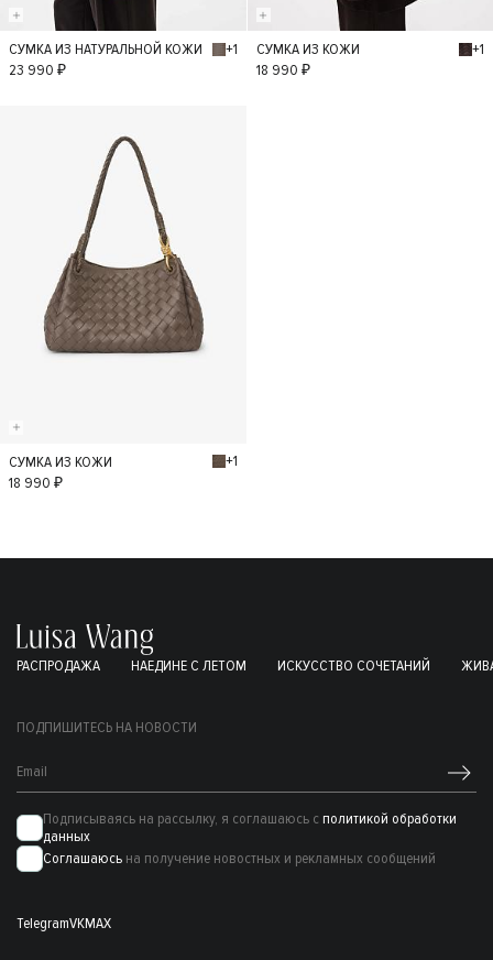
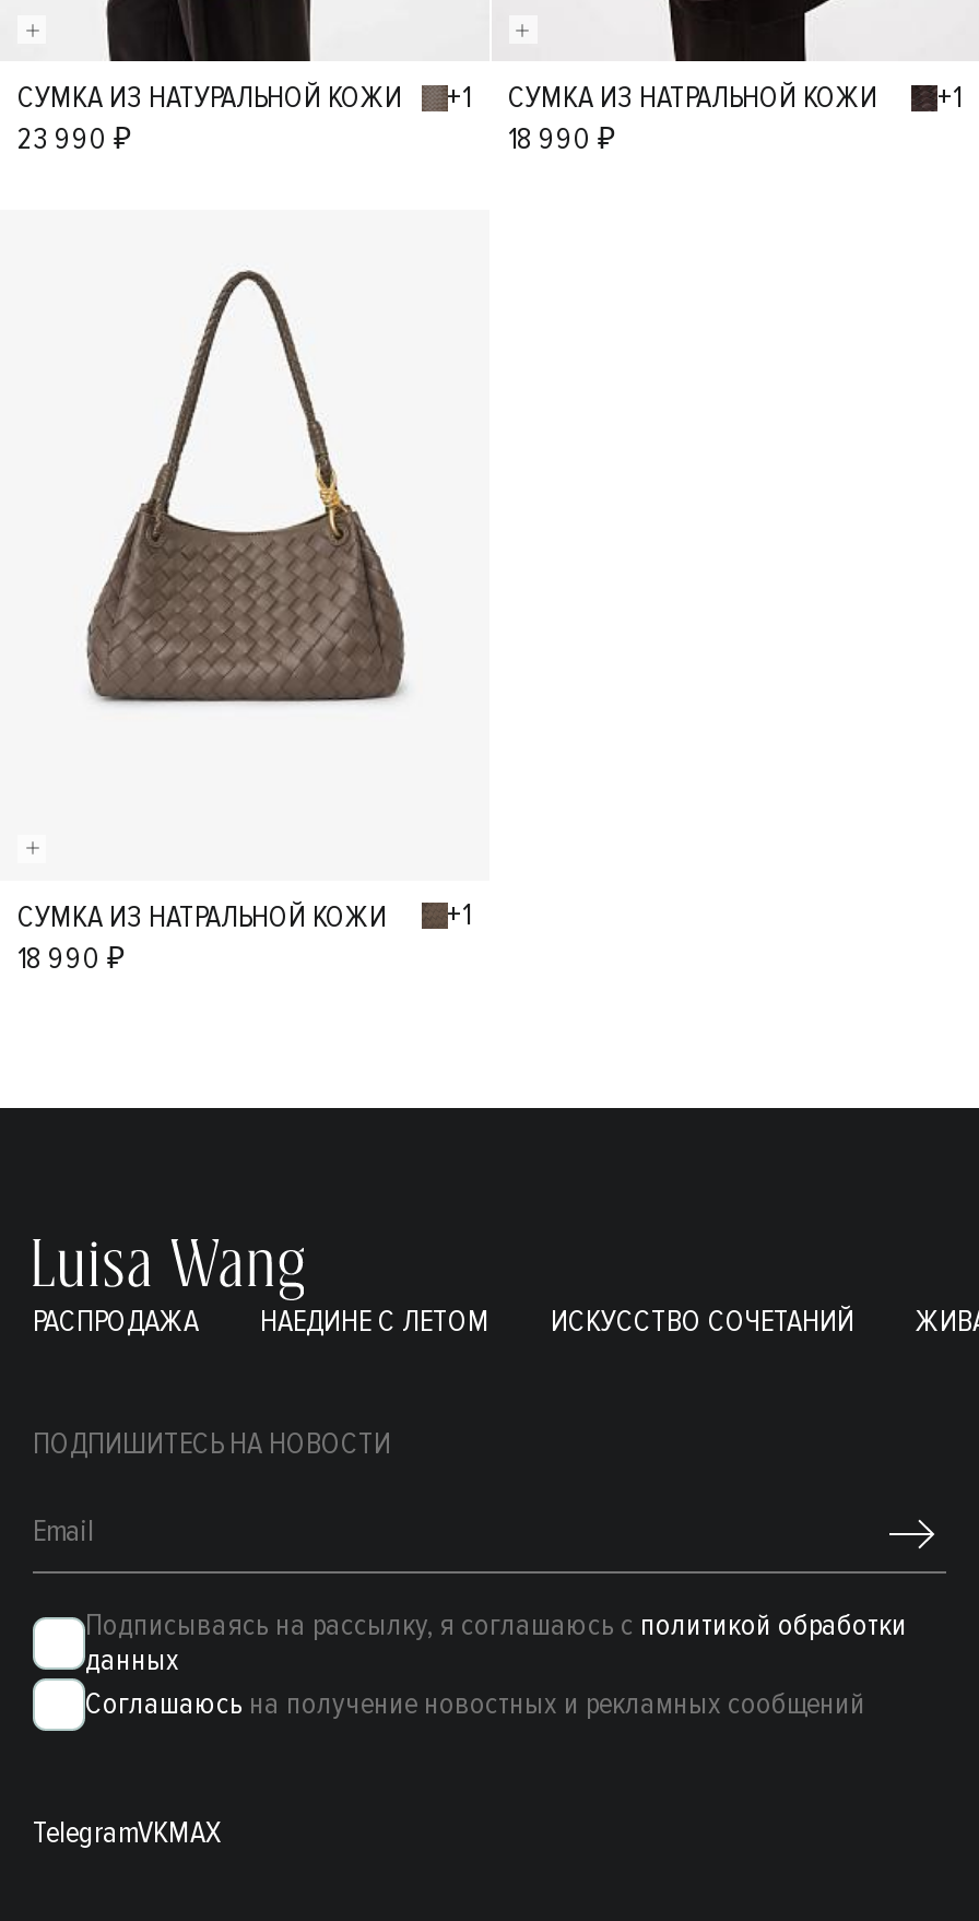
- СУМКА ИЗ КОЖИ
+ СУМКА ИЗ НАТРАЛЬНОЙ КОЖИ

- СУМКА ИЗ КОЖИ
+ СУМКА ИЗ НАТРАЛЬНОЙ КОЖИ
